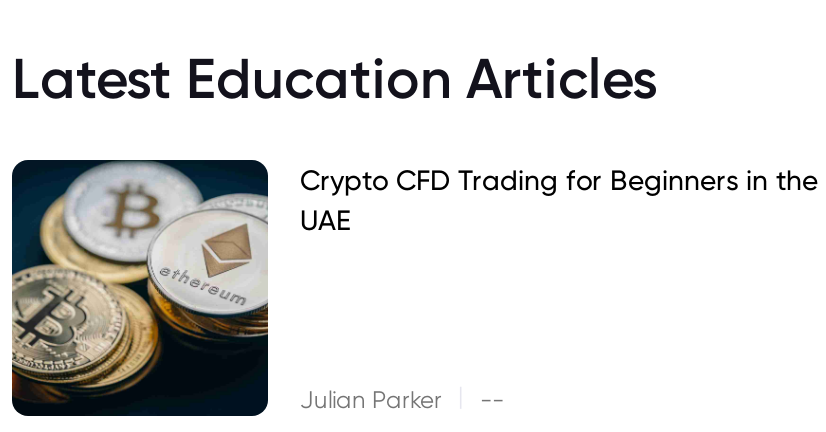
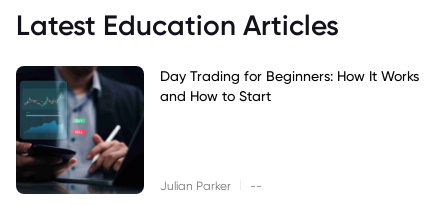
- [image]
- Crypto CFD Trading for Beginners in the
- UAE
+ [image]
+ Day Trading for Beginners: How It Works
+ and How to Start
